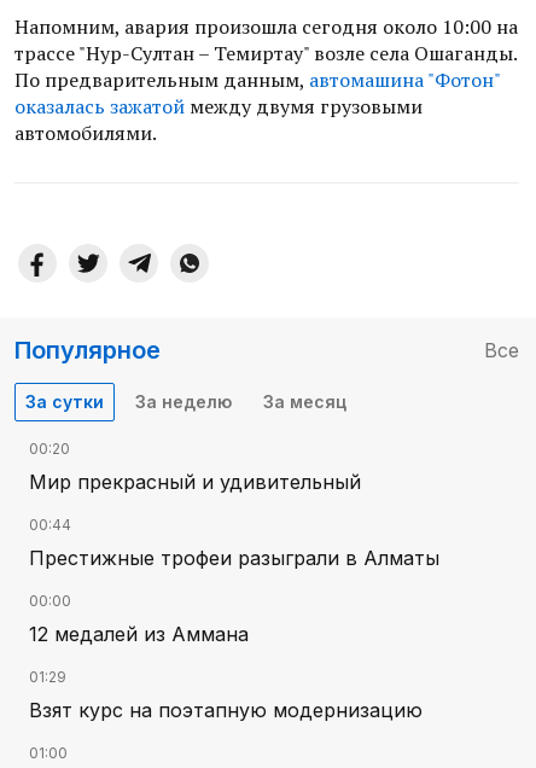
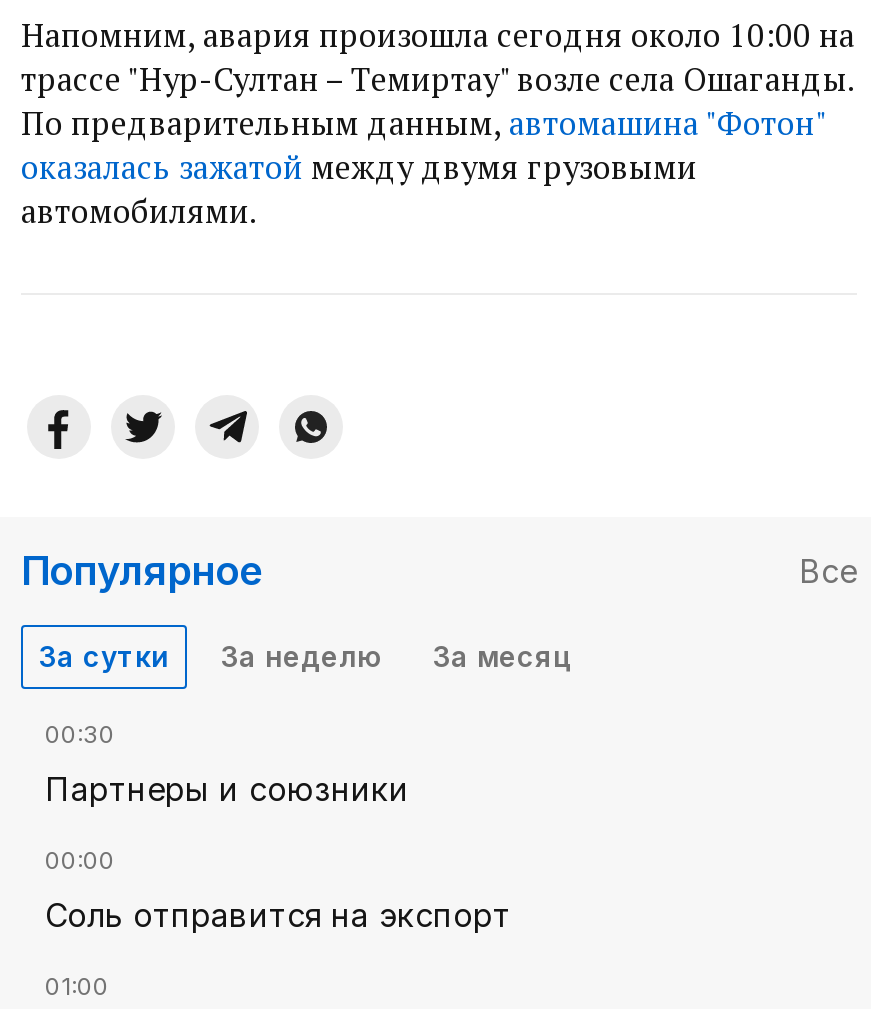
- 00:20
- Мир прекрасный и удивительный
- 00:44
- Престижные трофеи разыграли в Алматы
+ 00:30
+ Партнеры и союзники

- 12 медалей из Аммана
- 01:29
- Взят курс на поэтапную модернизацию
+ Соль отправится на экспорт
